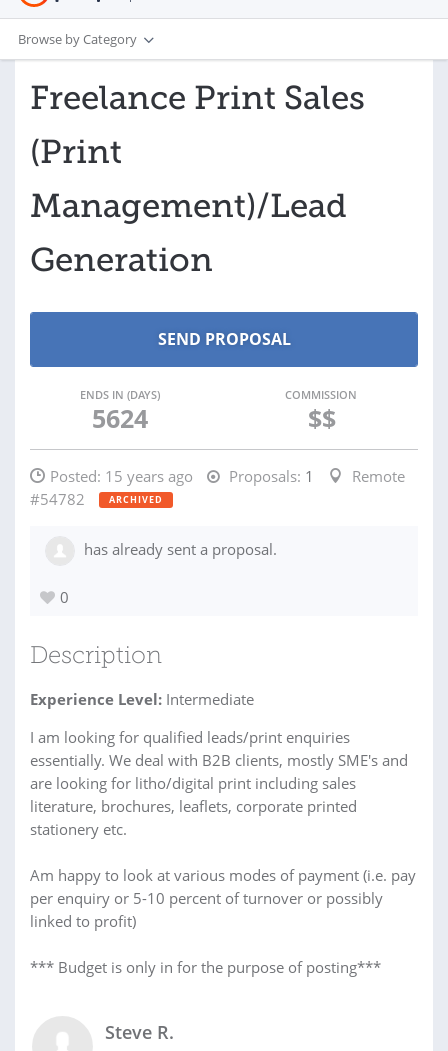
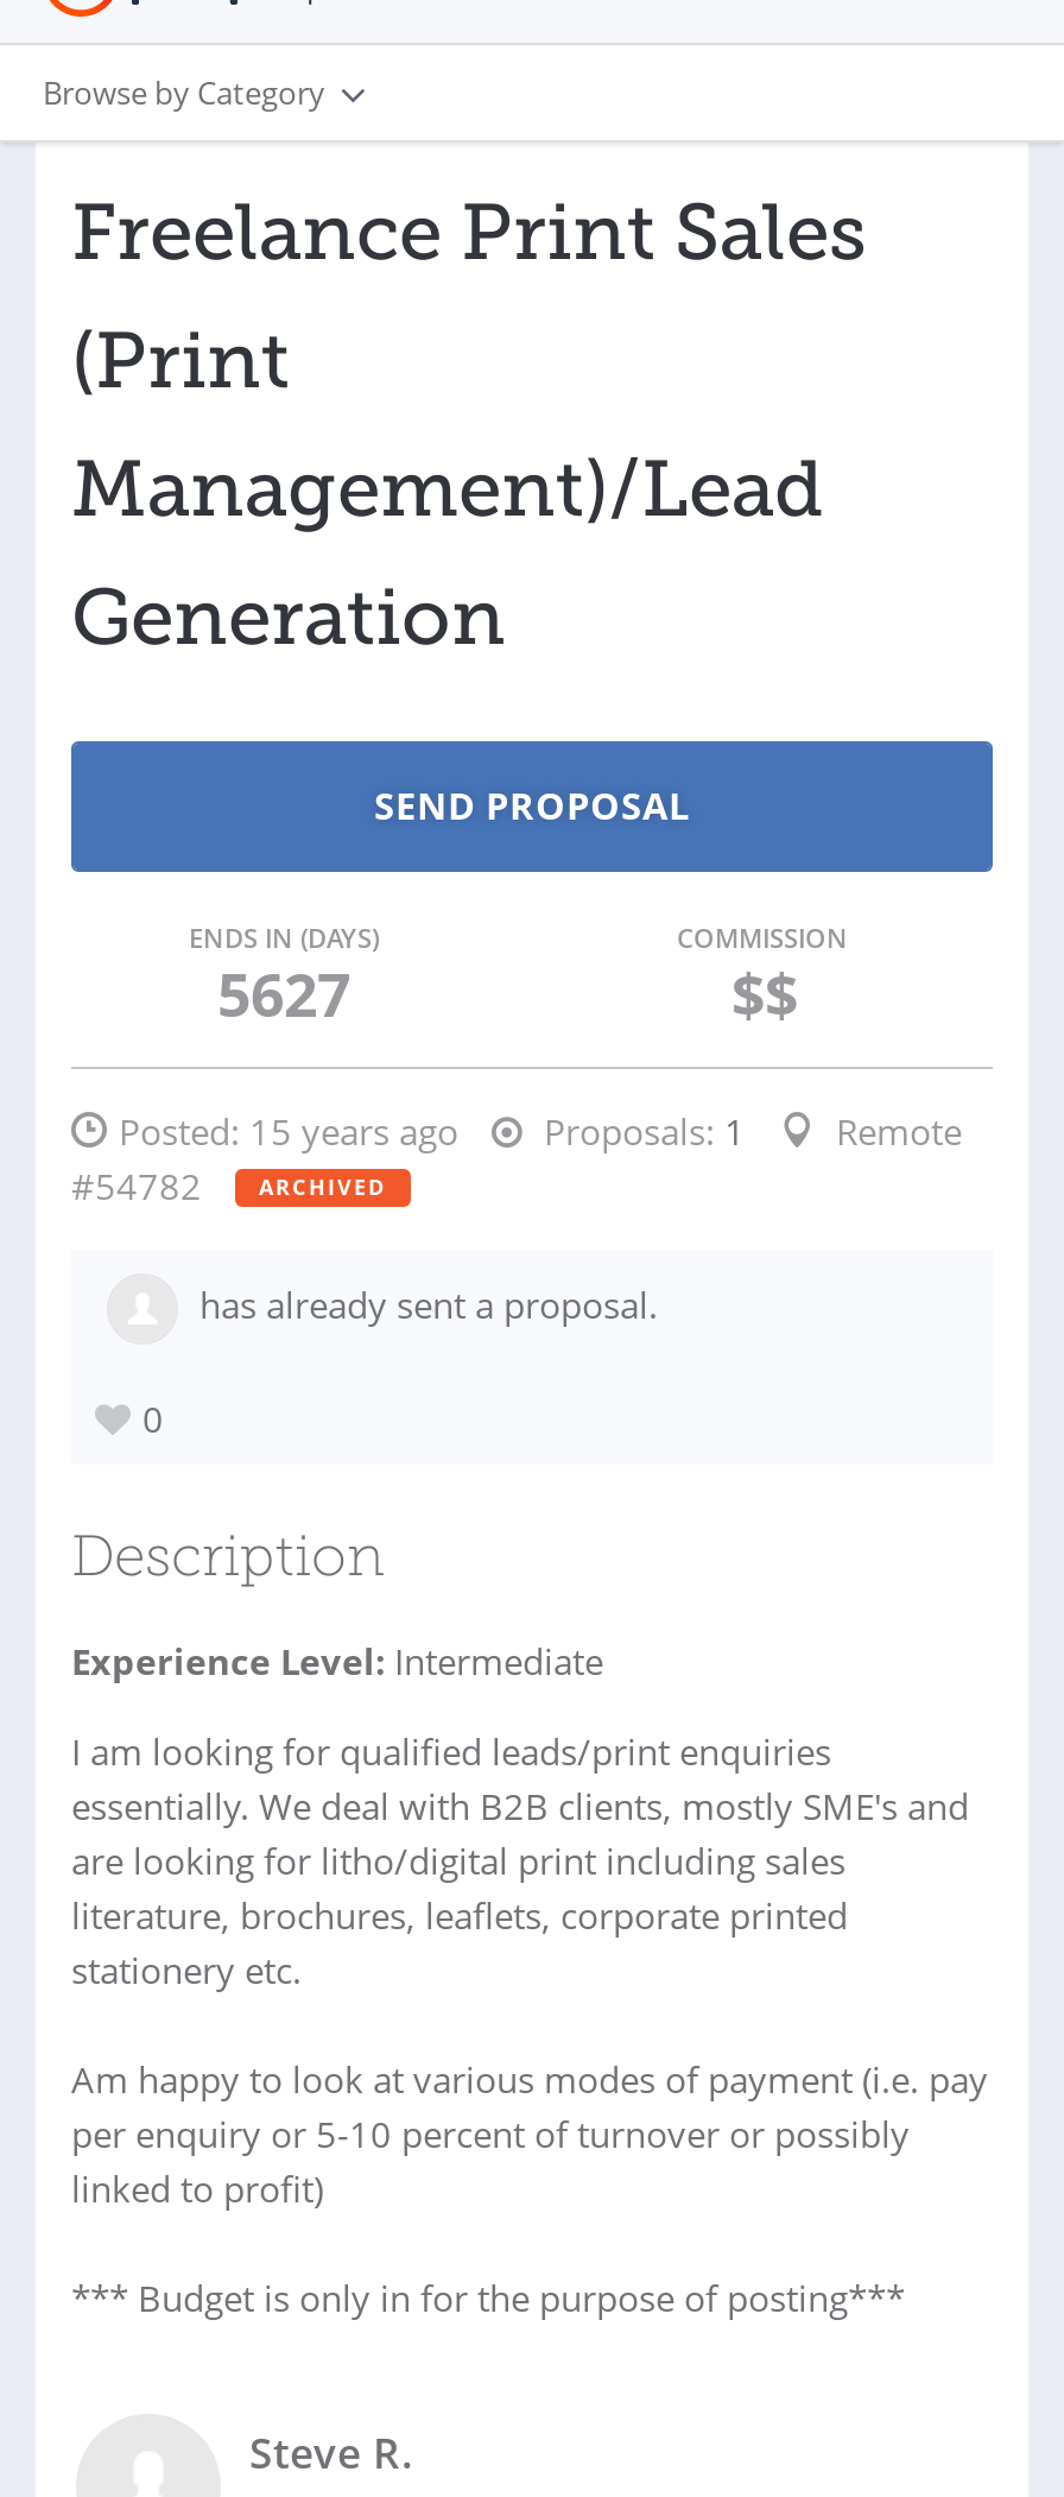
- 5624
+ 5627
